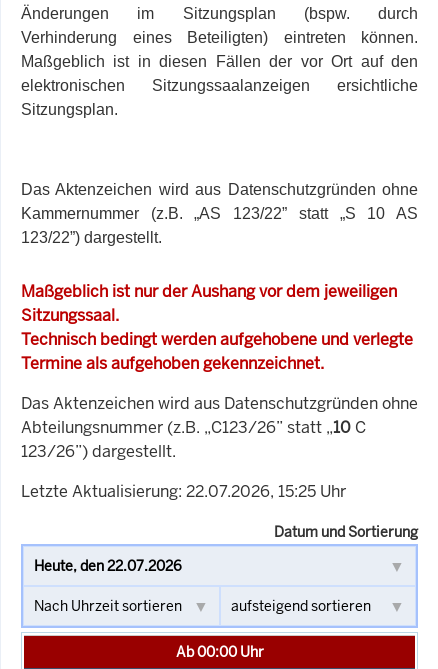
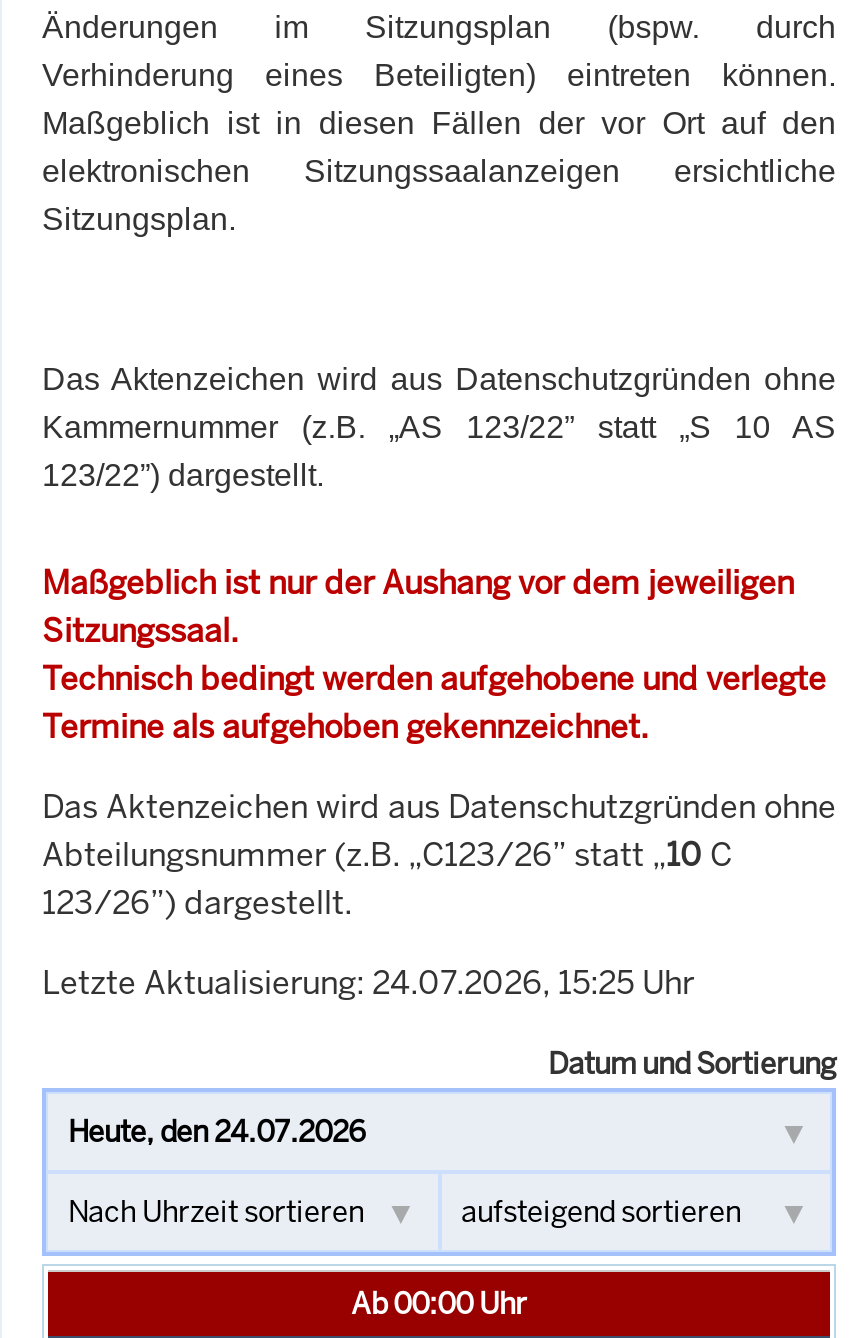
- Letzte Aktualisierung: 22.07.2026, 15:25 Uhr
+ Letzte Aktualisierung: 24.07.2026, 15:25 Uhr
